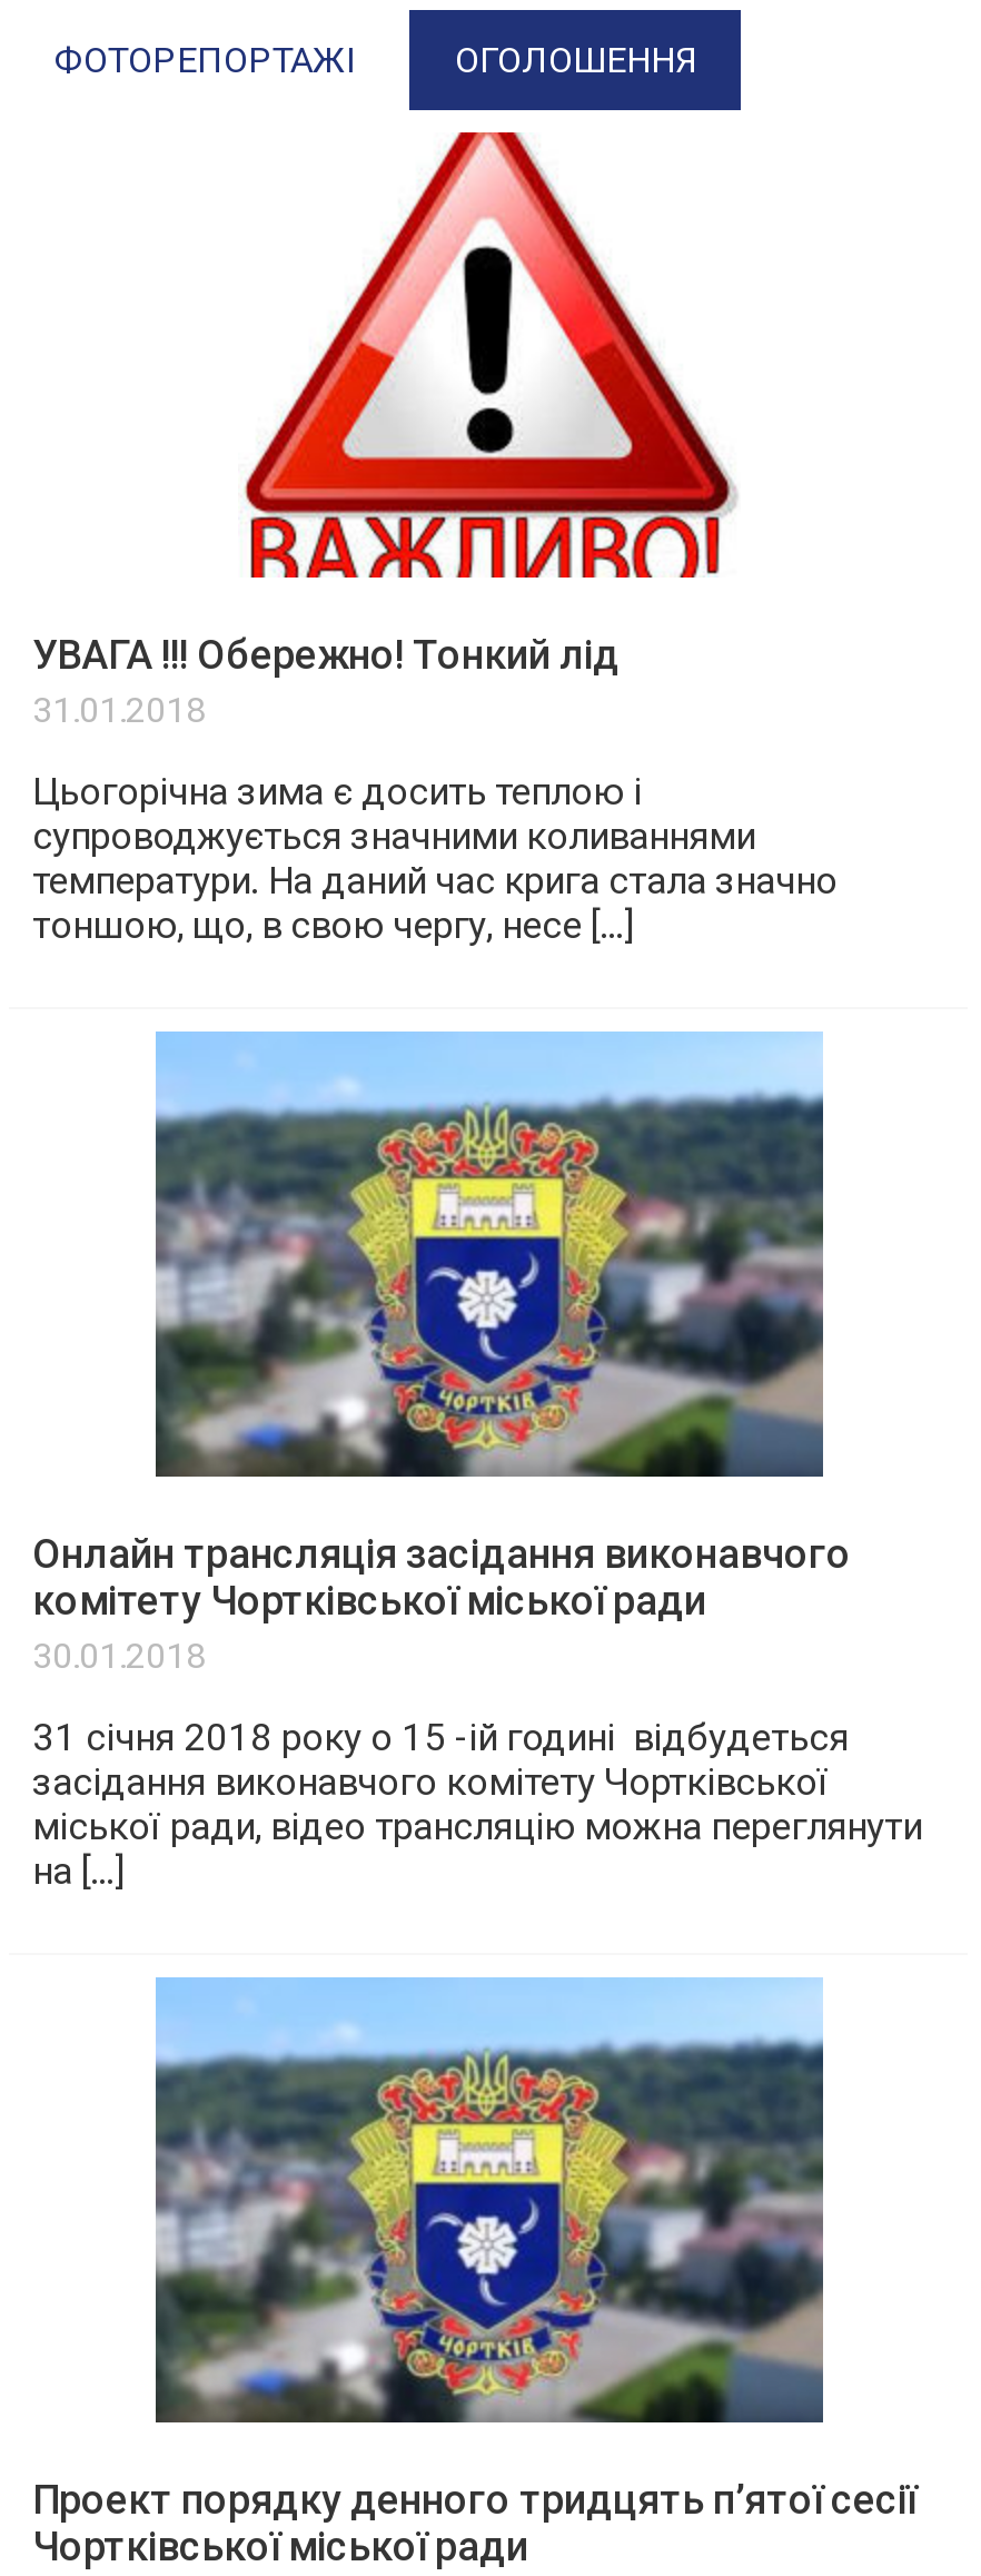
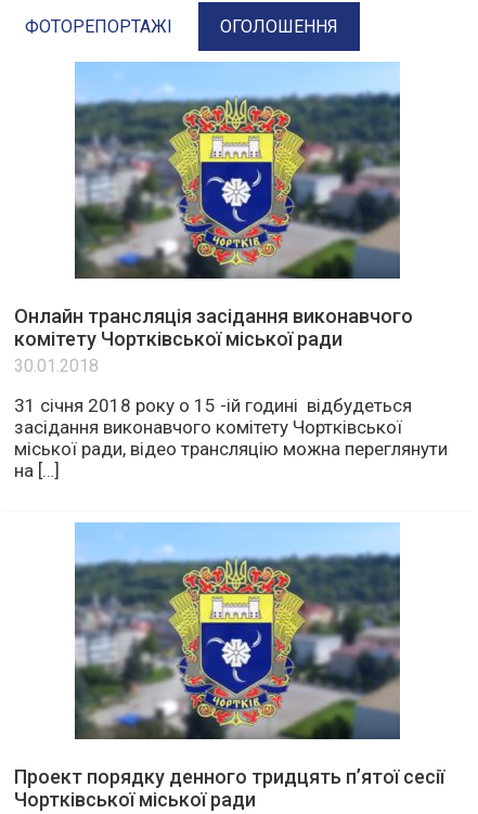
- [image]
- УВАГА !!! Обережно! Тонкий лід
- 31.01.2018
- Цьогорічна зима є досить теплою і
- супроводжується значними коливаннями
- температури. На даний час крига стала значно
- тоншою, що, в свою чергу, несе […]
